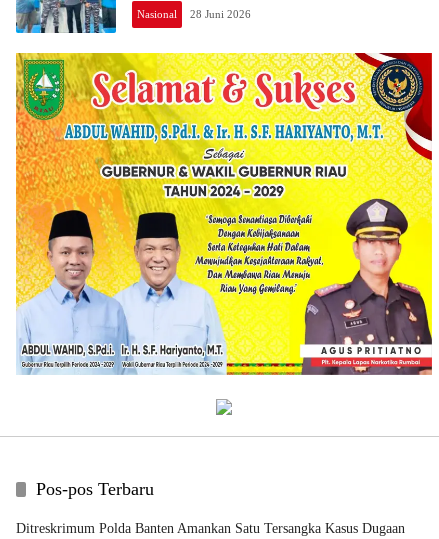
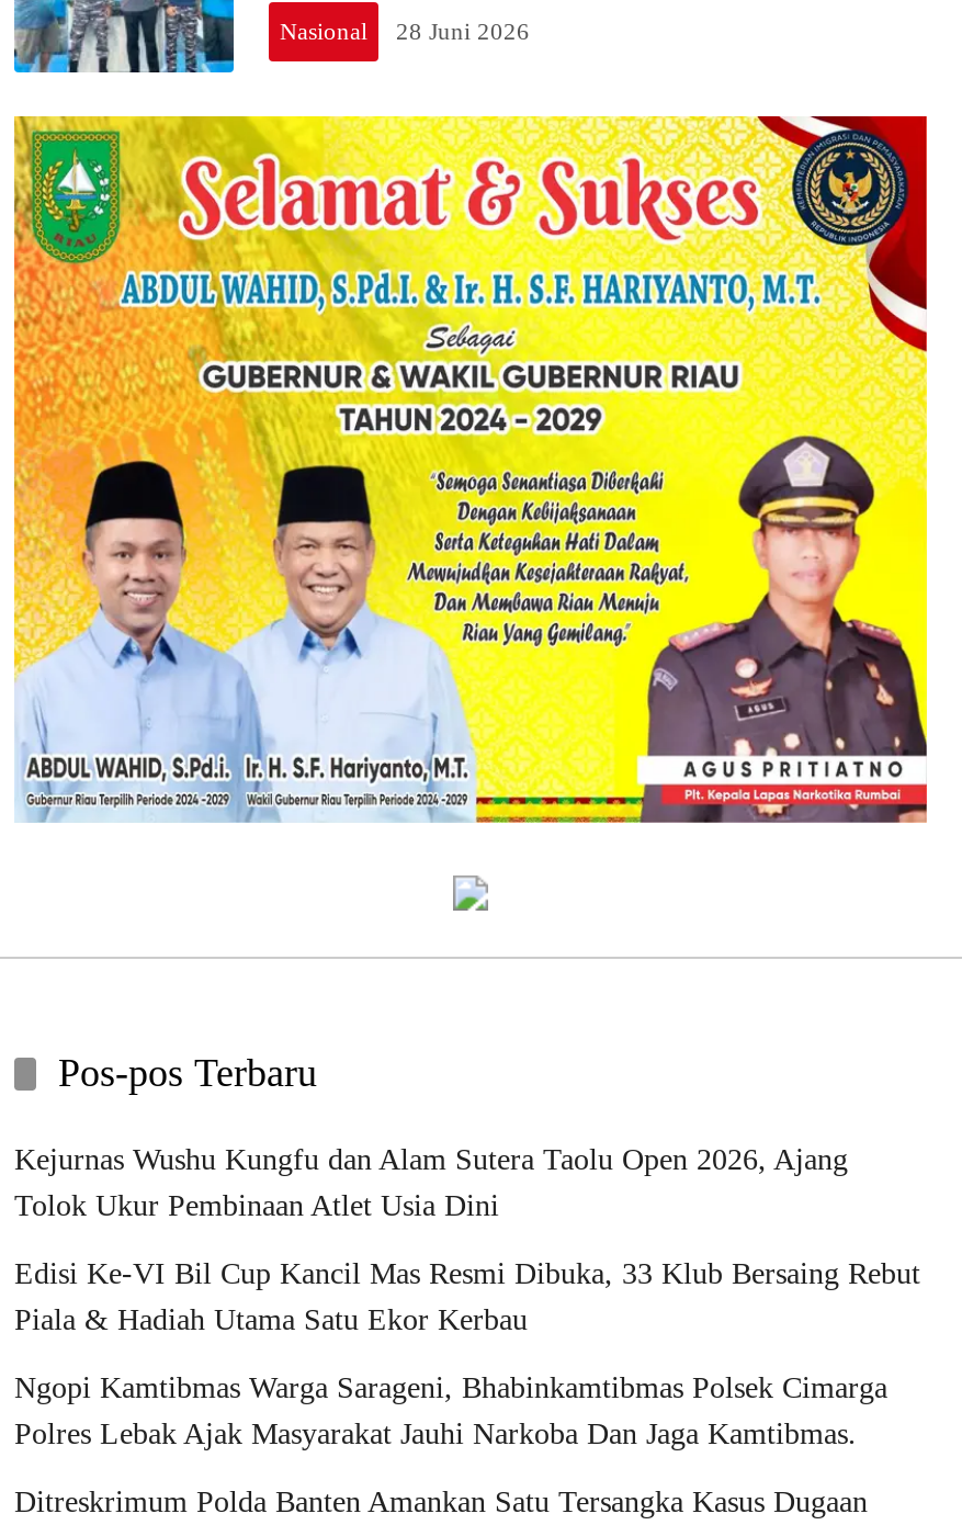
+ Kejurnas Wushu Kungfu dan Alam Sutera Taolu Open 2026, Ajang
+ Tolok Ukur Pembinaan Atlet Usia Dini
+ Edisi Ke-VI Bil Cup Kancil Mas Resmi Dibuka, 33 Klub Bersaing Rebut
+ Piala & Hadiah Utama Satu Ekor Kerbau
+ Ngopi Kamtibmas Warga Sarageni, Bhabinkamtibmas Polsek Cimarga
+ Polres Lebak Ajak Masyarakat Jauhi Narkoba Dan Jaga Kamtibmas.
